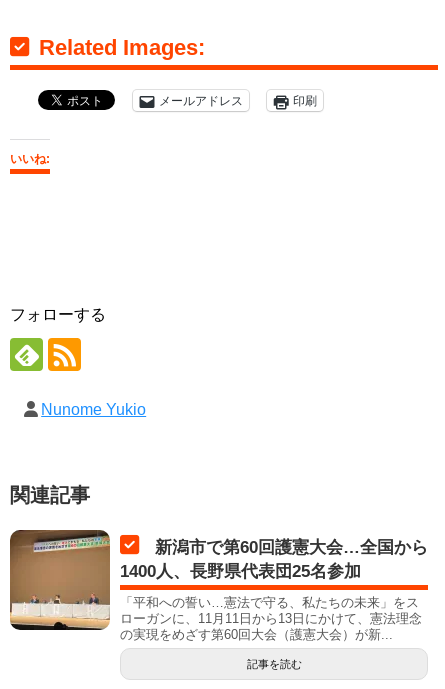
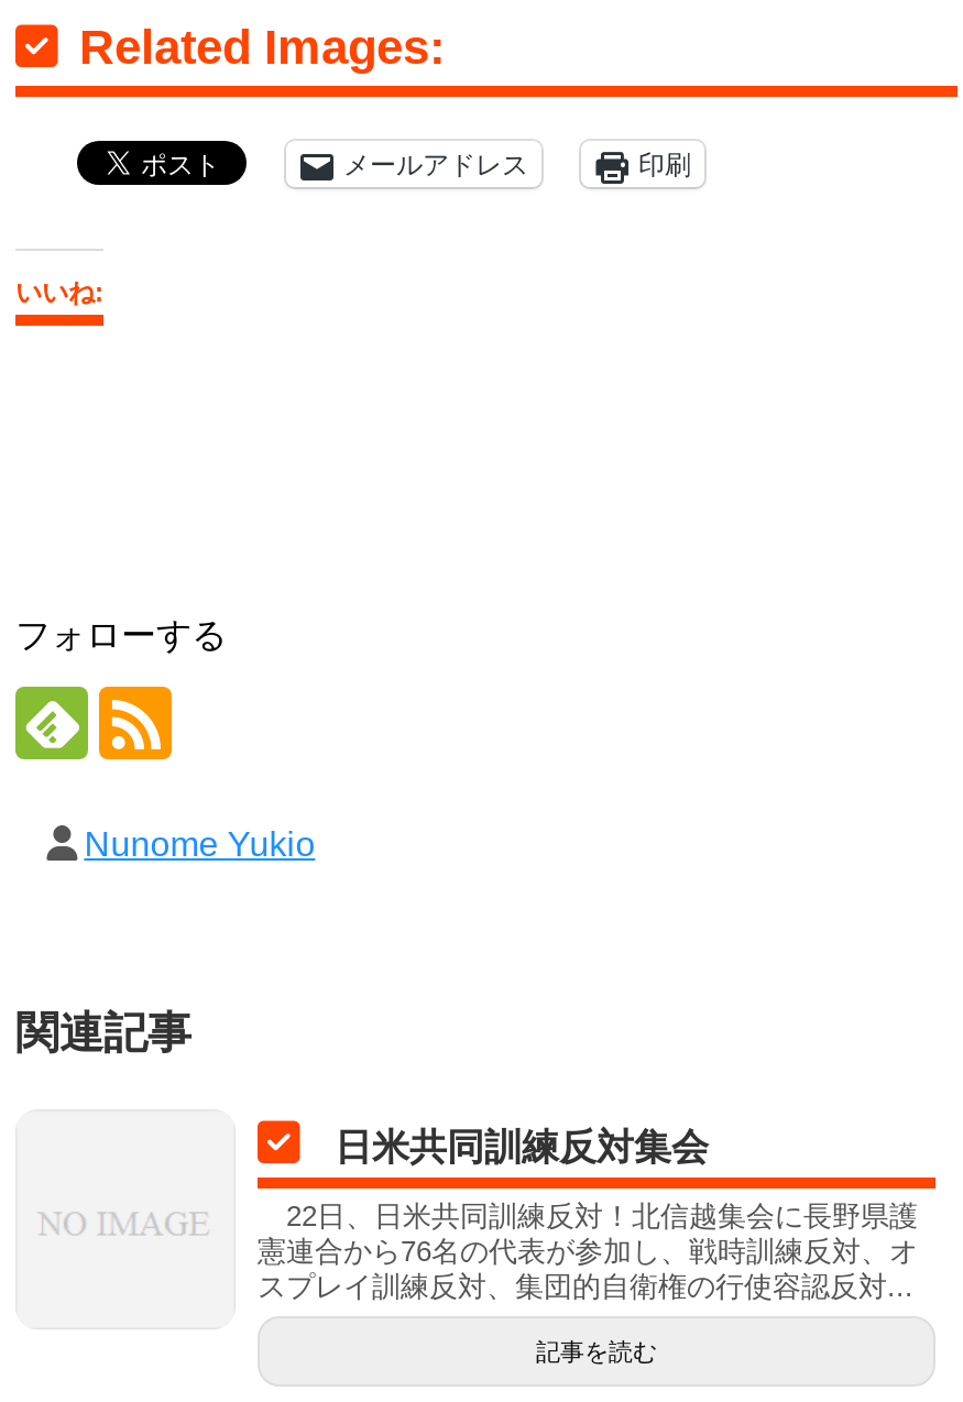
- [image]

- 新潟市で第60回護憲大会…全国から
- 1400人、長野県代表団25名参加
+ 日米共同訓練反対集会

- 「平和への誓い…憲法で守る、私たちの未来」をス
- ローガンに、11月11日から13日にかけて、憲法理念
- の実現をめざす第60回大会（護憲大会）が新...
+ 22日、日米共同訓練反対！北信越集会に長野県護
+ 憲連合から76名の代表が参加し、戦時訓練反対、オ
+ スプレイ訓練反対、集団的自衛権の行使容認反対...
